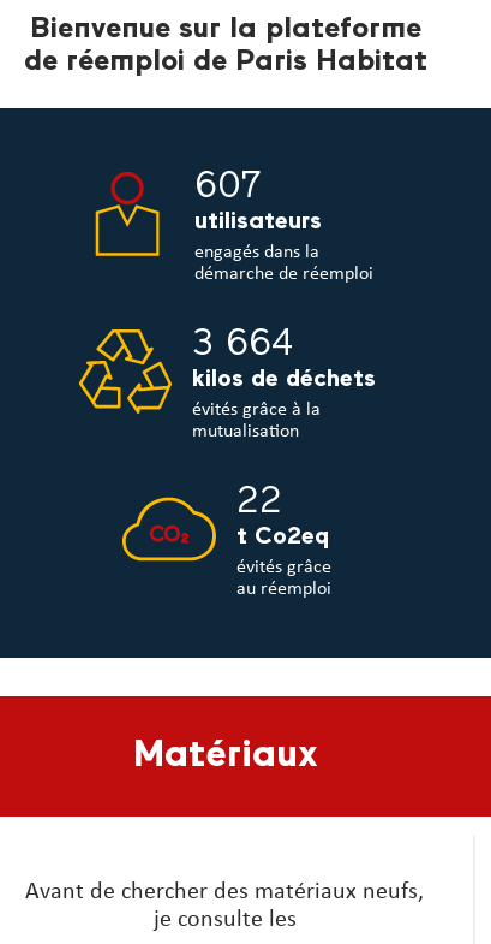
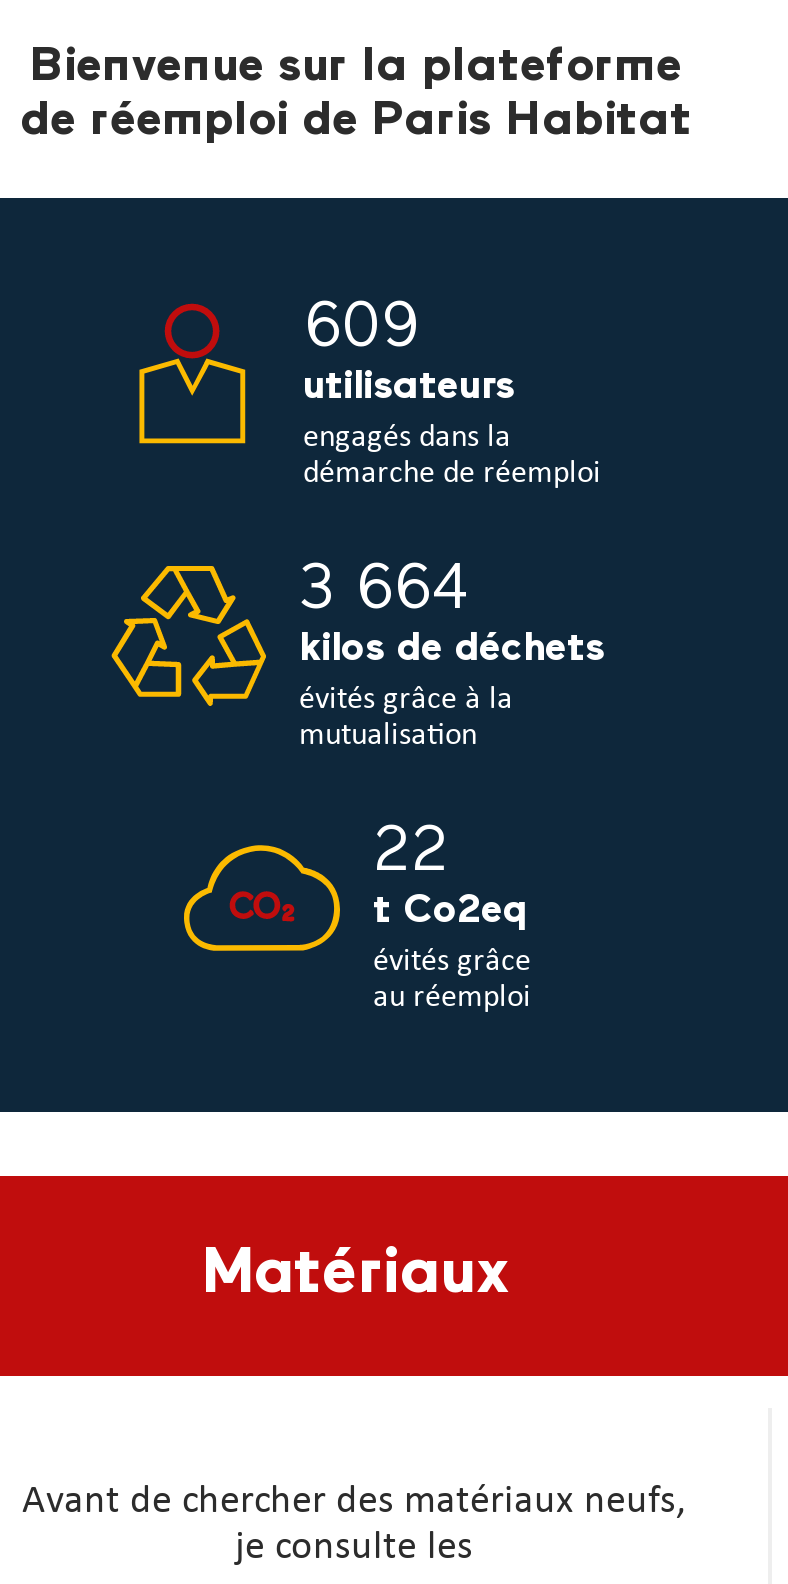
- 607
+ 609
